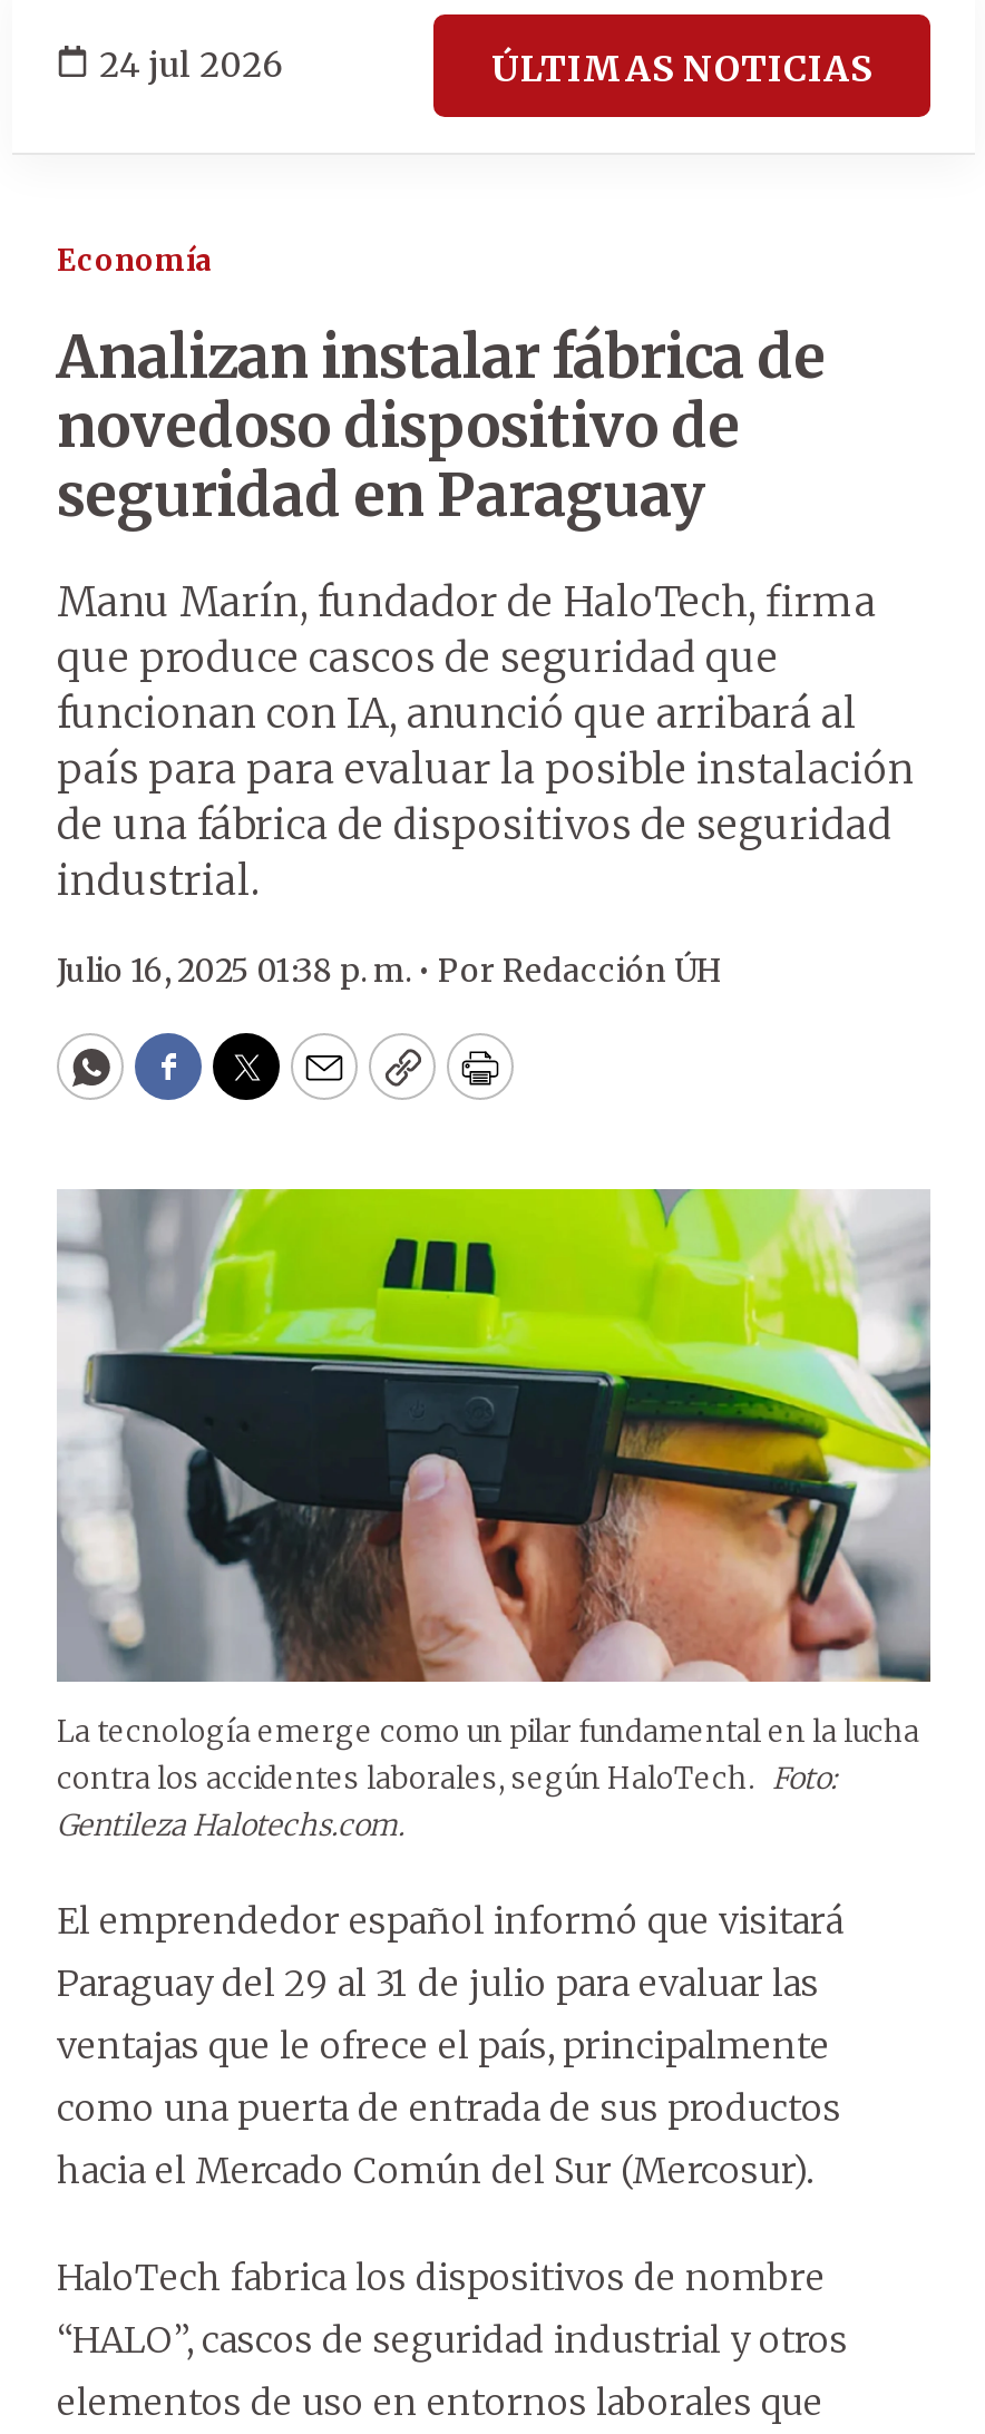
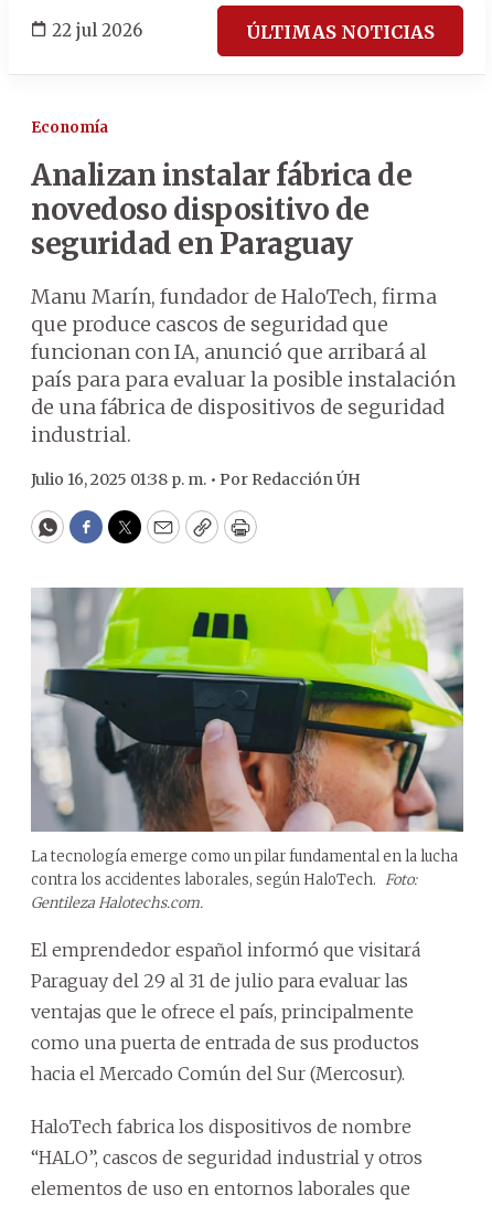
- 24 jul 2026
+ 22 jul 2026
